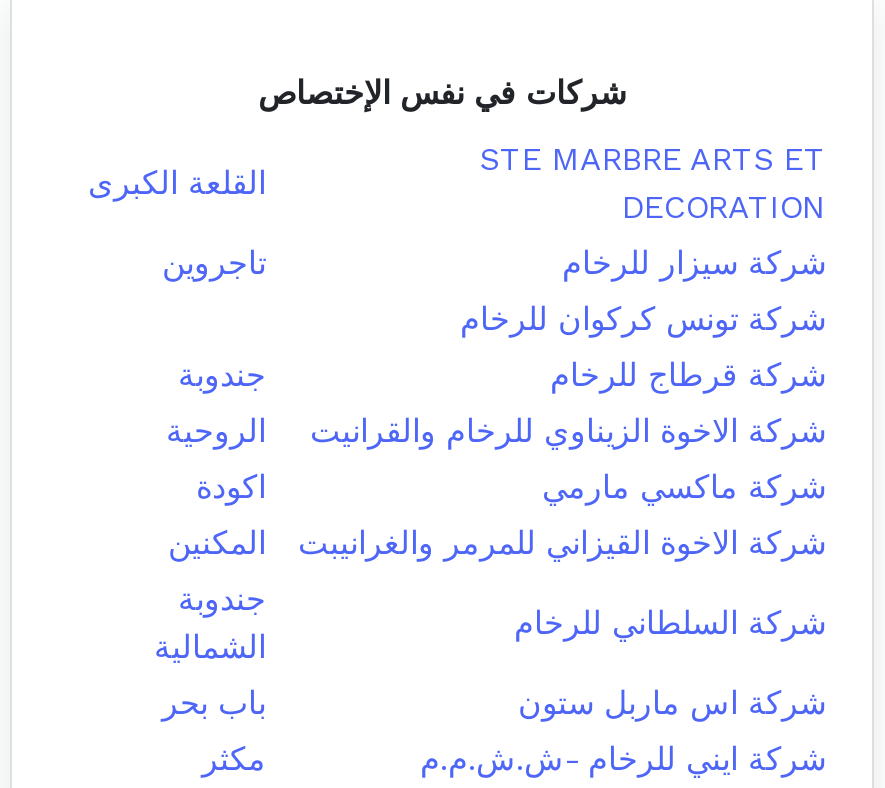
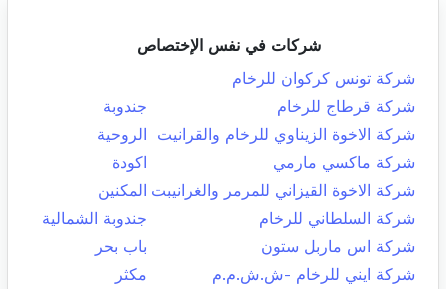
- STE MARBRE ARTS ET
- DECORATION

- القلعة الكبرى
- شركة سيزار للرخام
- تاجروين
